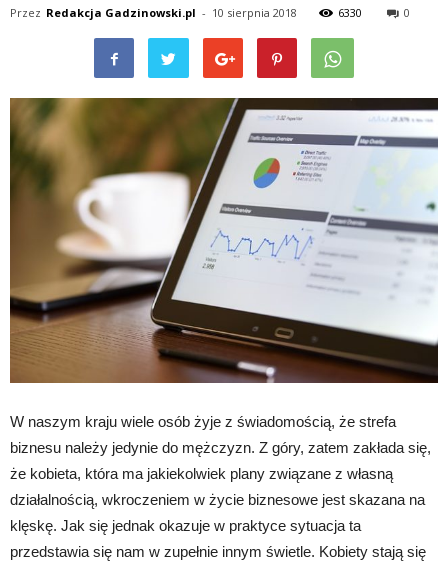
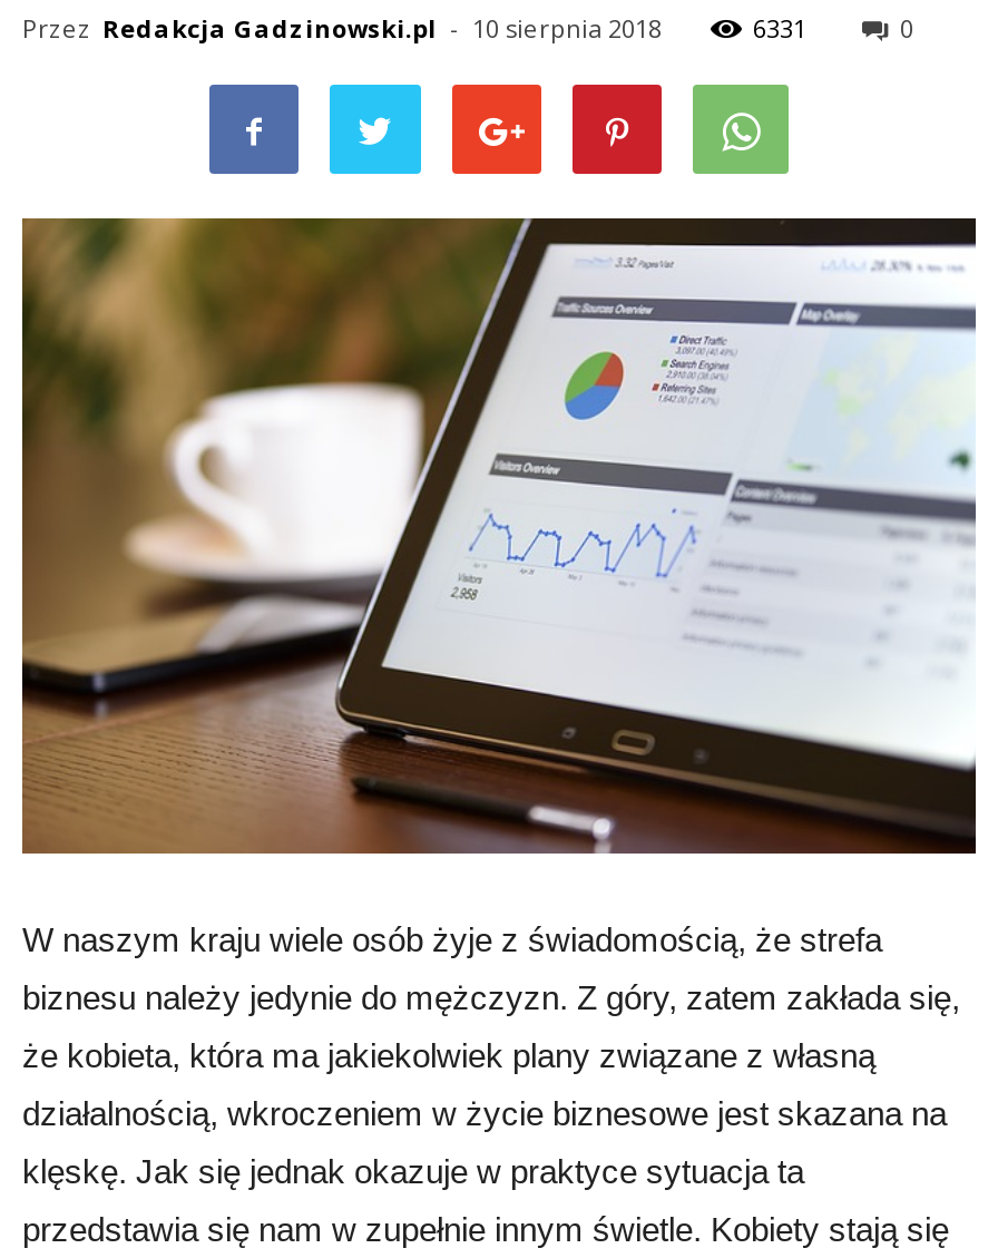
- 6330
+ 6331
